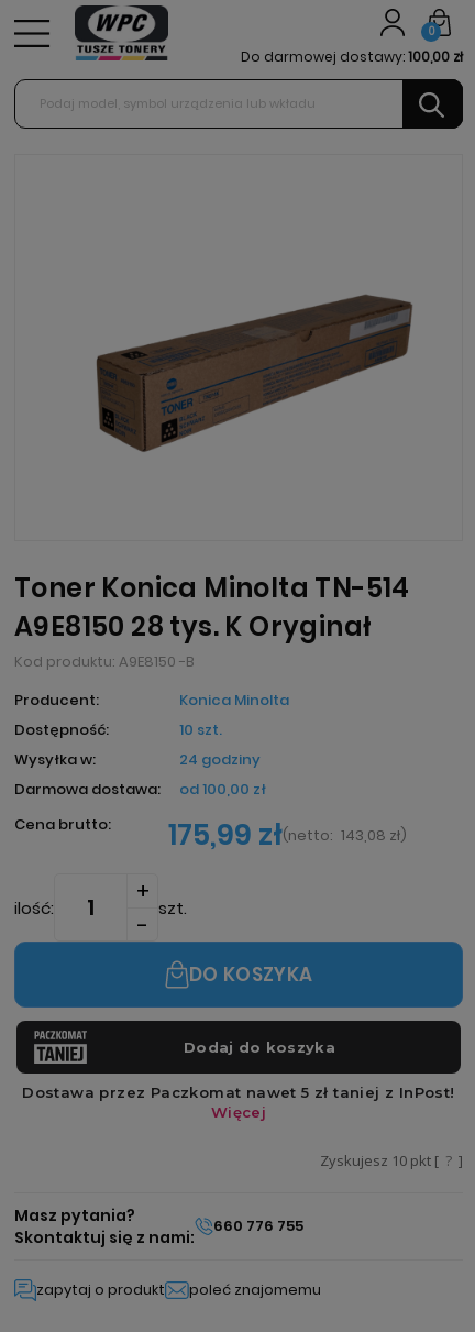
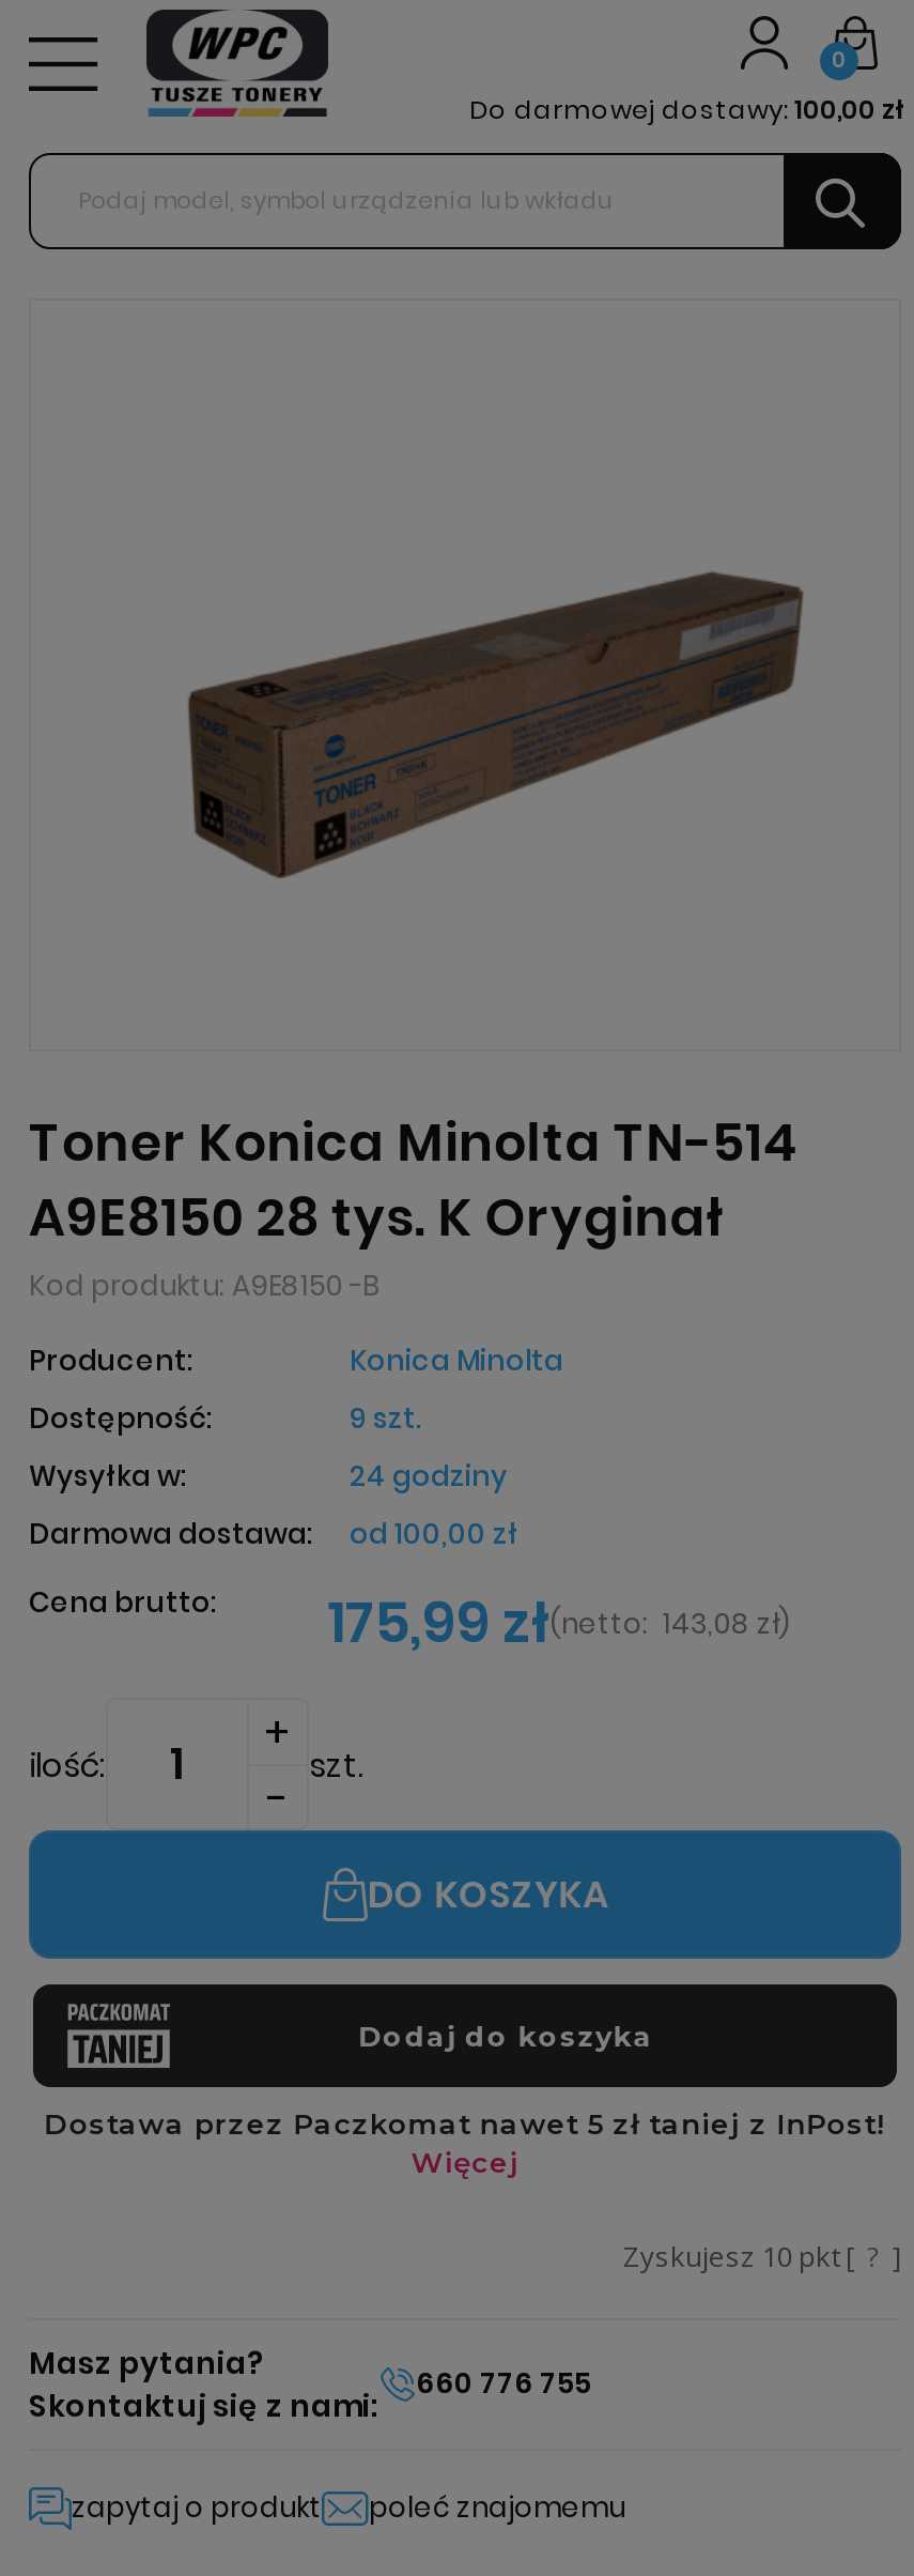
- 10 szt.
+ 9 szt.
